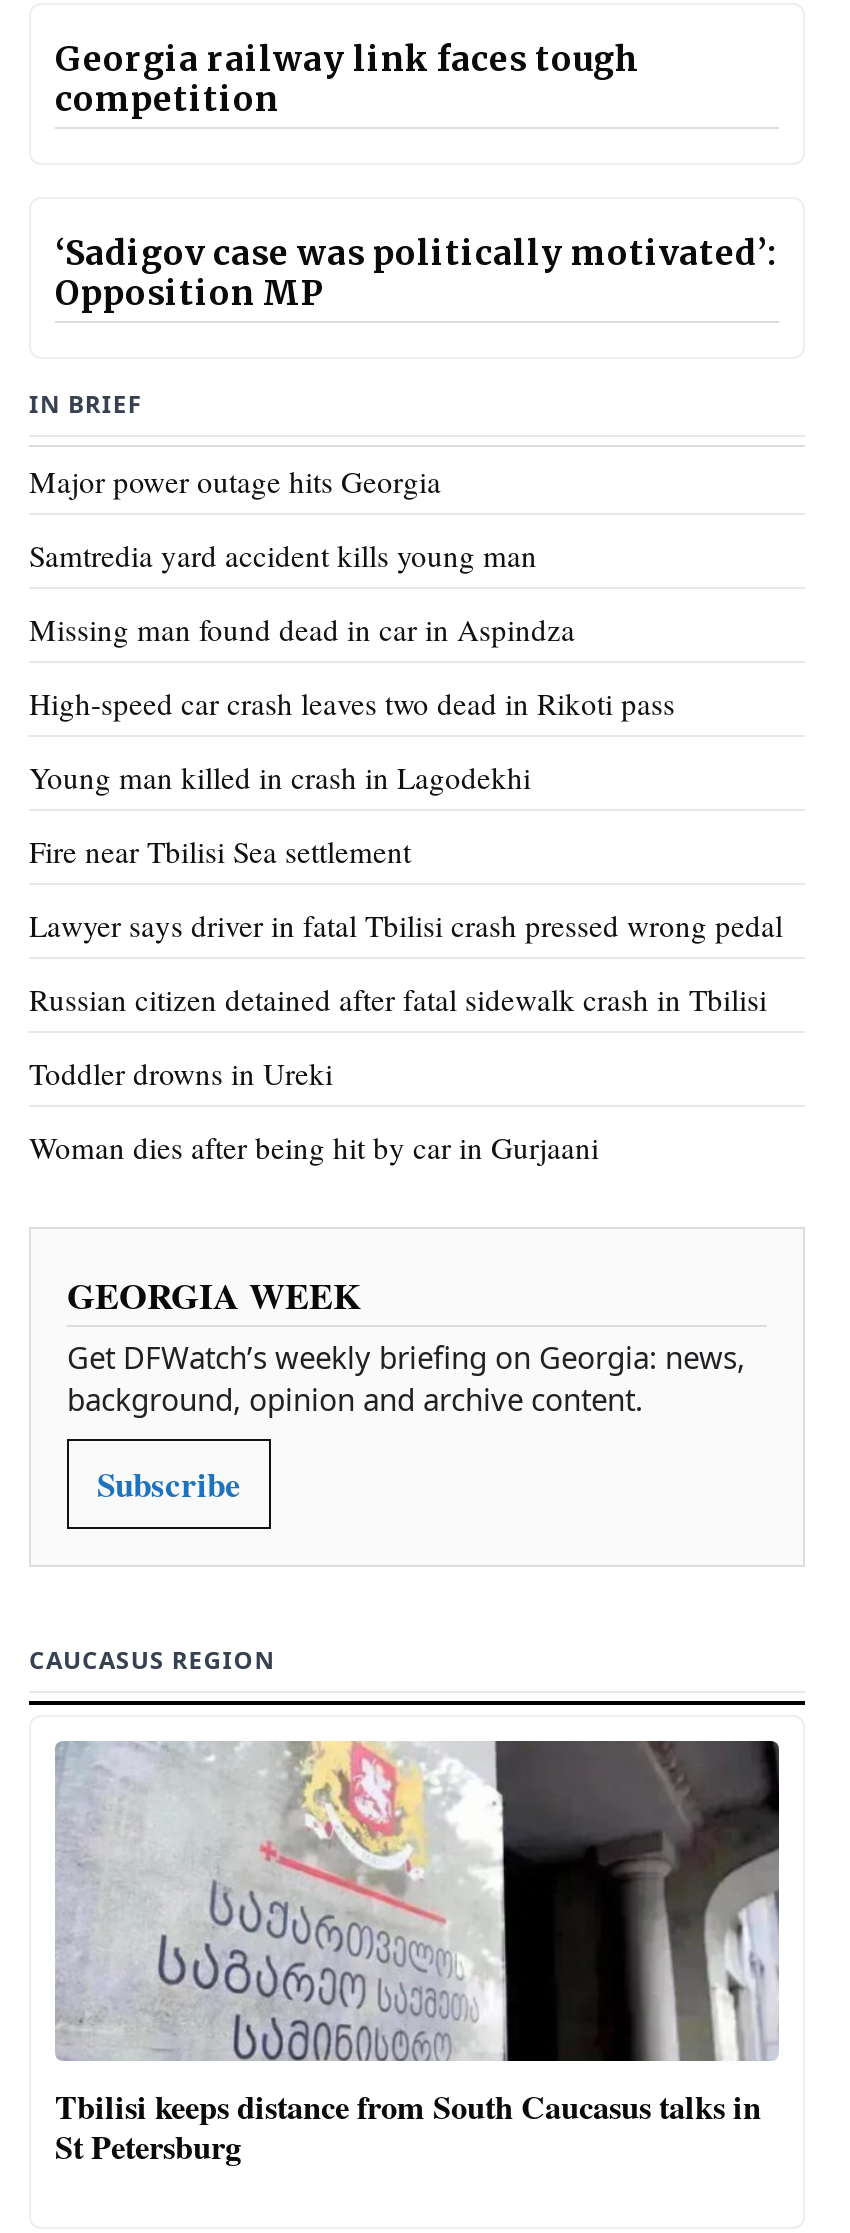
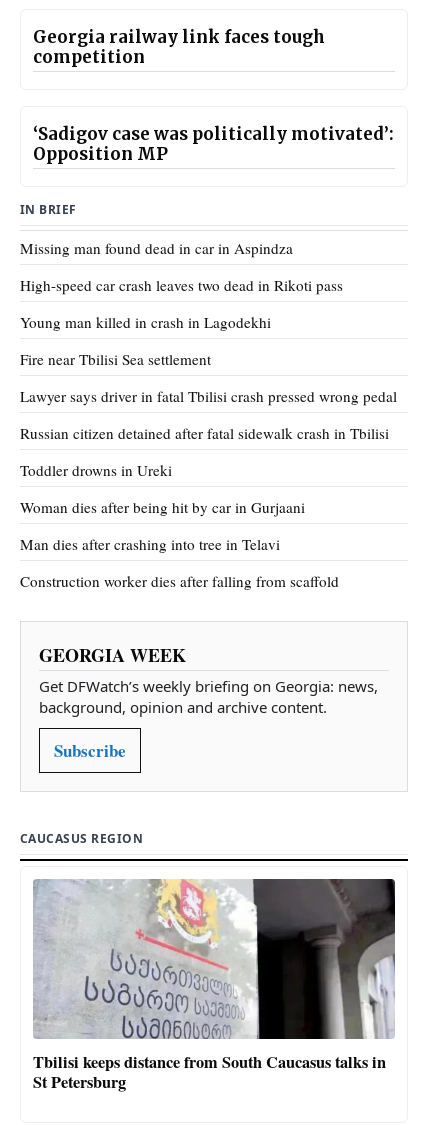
- Major power outage hits Georgia
- Samtredia yard accident kills young man

moved up: Missing man found dead in car in Aspindza | High-speed car crash leaves two dead in Rikoti pass | Young man killed in crash in Lagodekhi | Fire near Tbilisi Sea settlement | Lawyer says driver in fatal Tbilisi crash pressed wrong pedal | Russian citizen detained after fatal sidewalk crash in Tbilisi | Toddler drowns in Ureki | Woman dies after being hit by car in Gurjaani

+ Man dies after crashing into tree in Telavi
+ Construction worker dies after falling from scaffold
